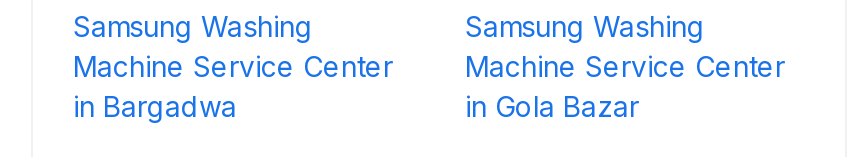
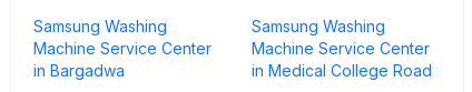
- in Gola Bazar
+ in Medical College Road
